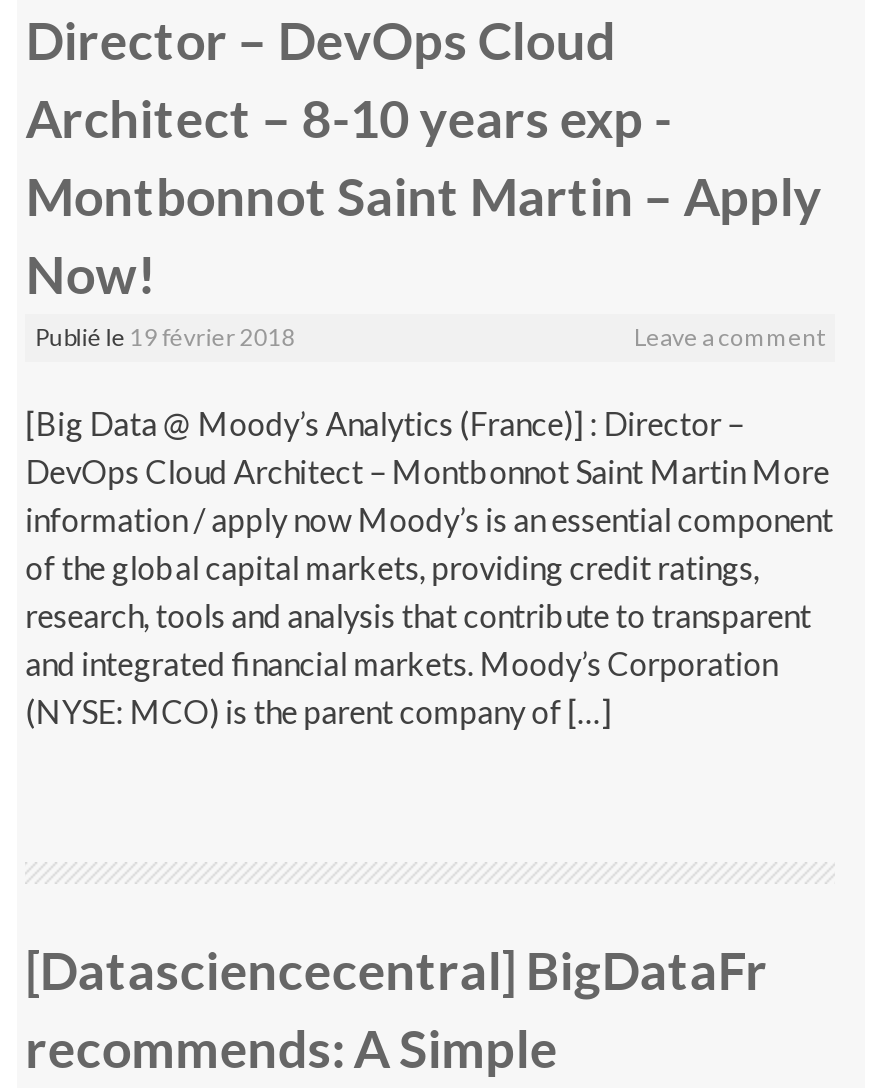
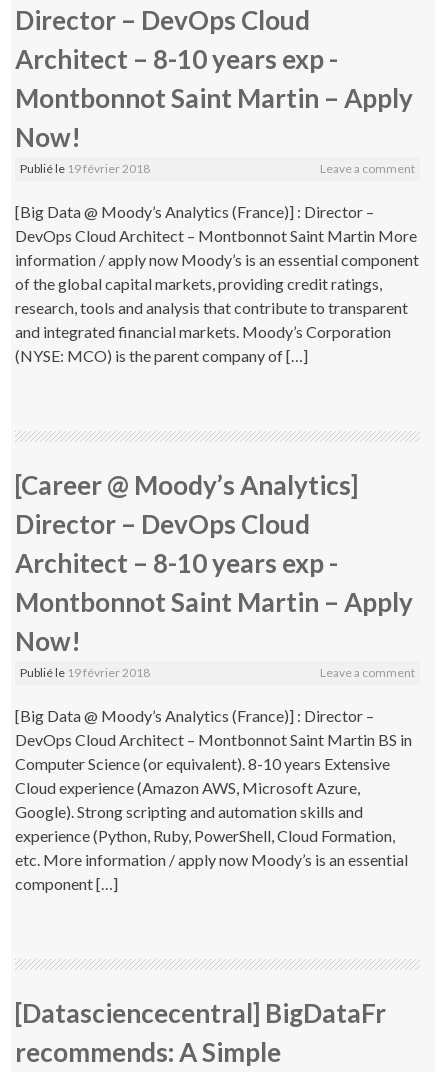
+ [Career @ Moody’s Analytics]
+ Director – DevOps Cloud
+ Architect – 8-10 years exp -
+ Montbonnot Saint Martin – Apply
+ Now!
+ Publié le 19 février 2018
+ Leave a comment
+ [Big Data @ Moody’s Analytics (France)] : Director –
+ DevOps Cloud Architect – Montbonnot Saint Martin BS in
+ Computer Science (or equivalent). 8-10 years Extensive
+ Cloud experience (Amazon AWS, Microsoft Azure,
+ Google). Strong scripting and automation skills and
+ experience (Python, Ruby, PowerShell, Cloud Formation,
+ etc. More information / apply now Moody’s is an essential
+ component […]
